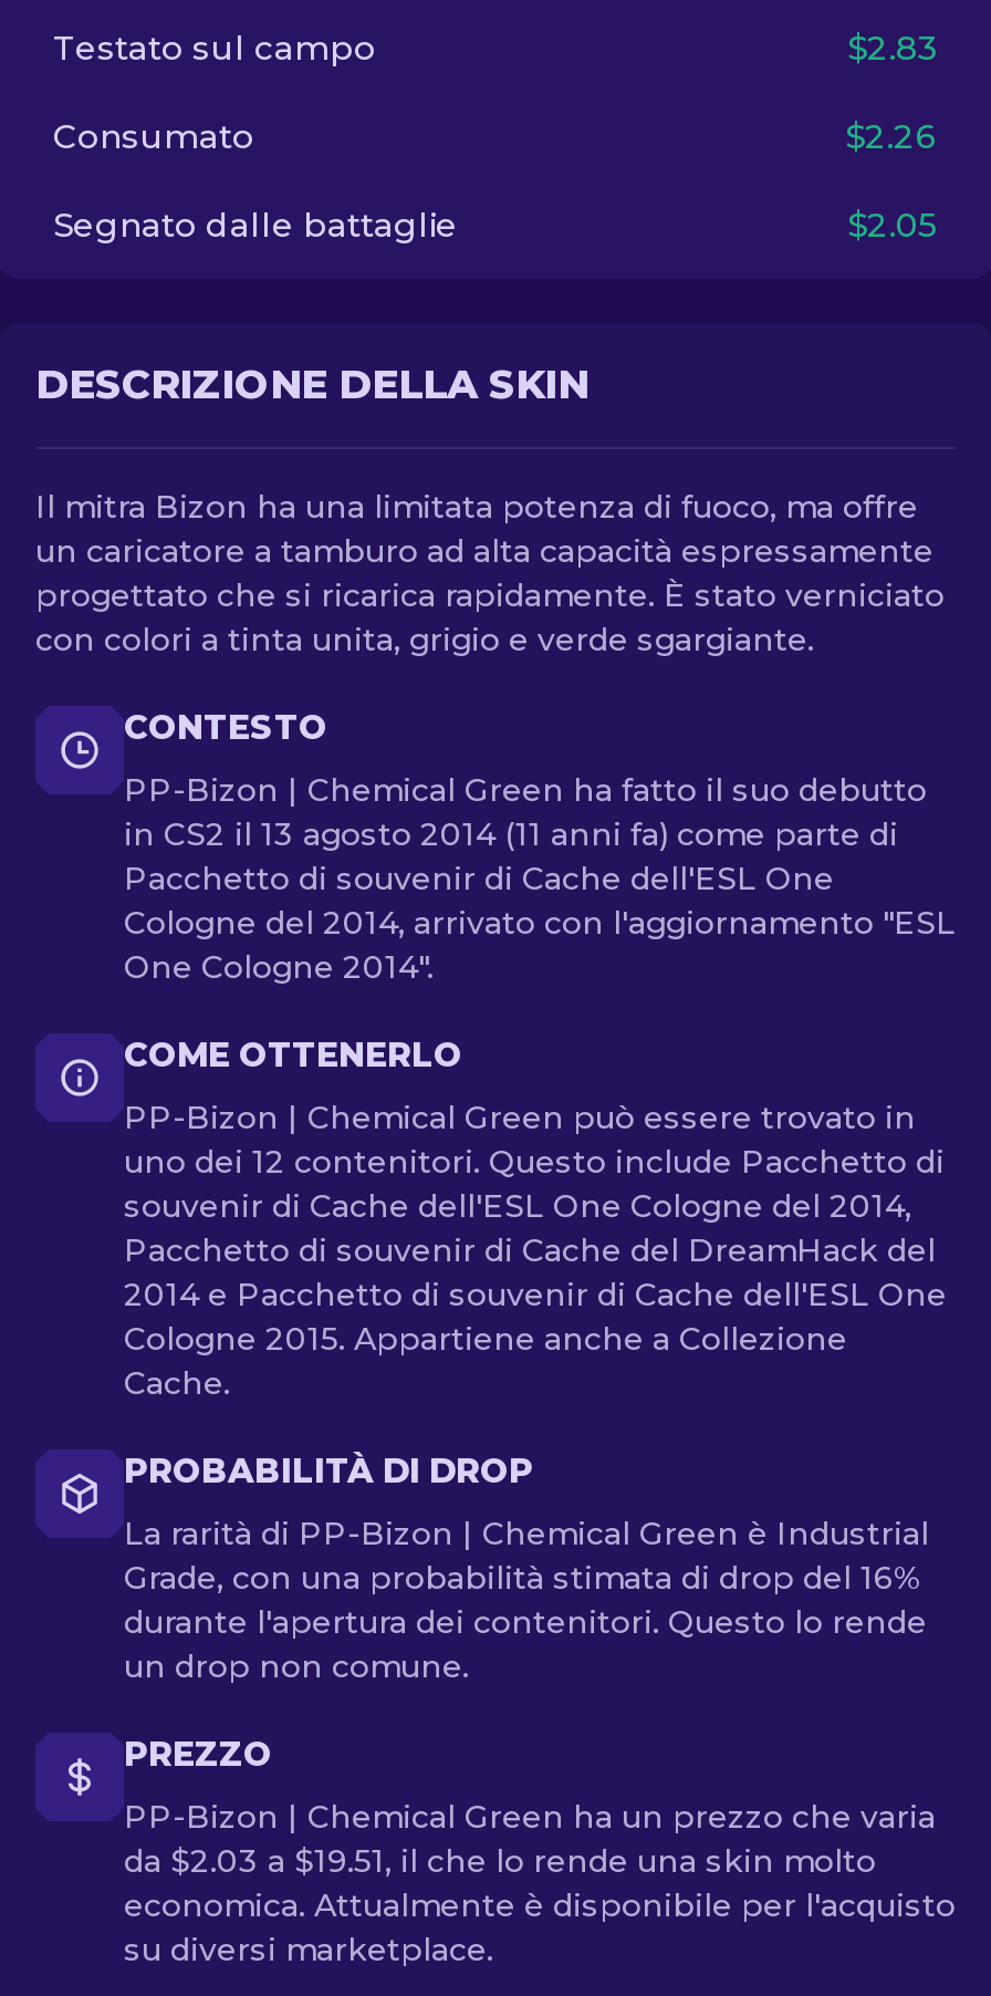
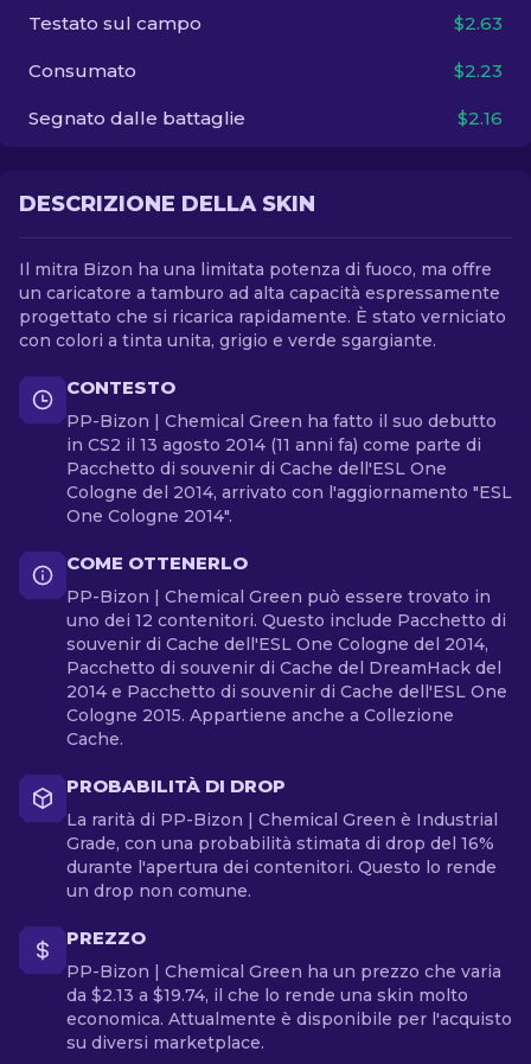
- $2.83
+ $2.63

- $2.26
+ $2.23

- $2.05
+ $2.16

- da $2.03 a $19.51, il che lo rende una skin molto
+ da $2.13 a $19.74, il che lo rende una skin molto
